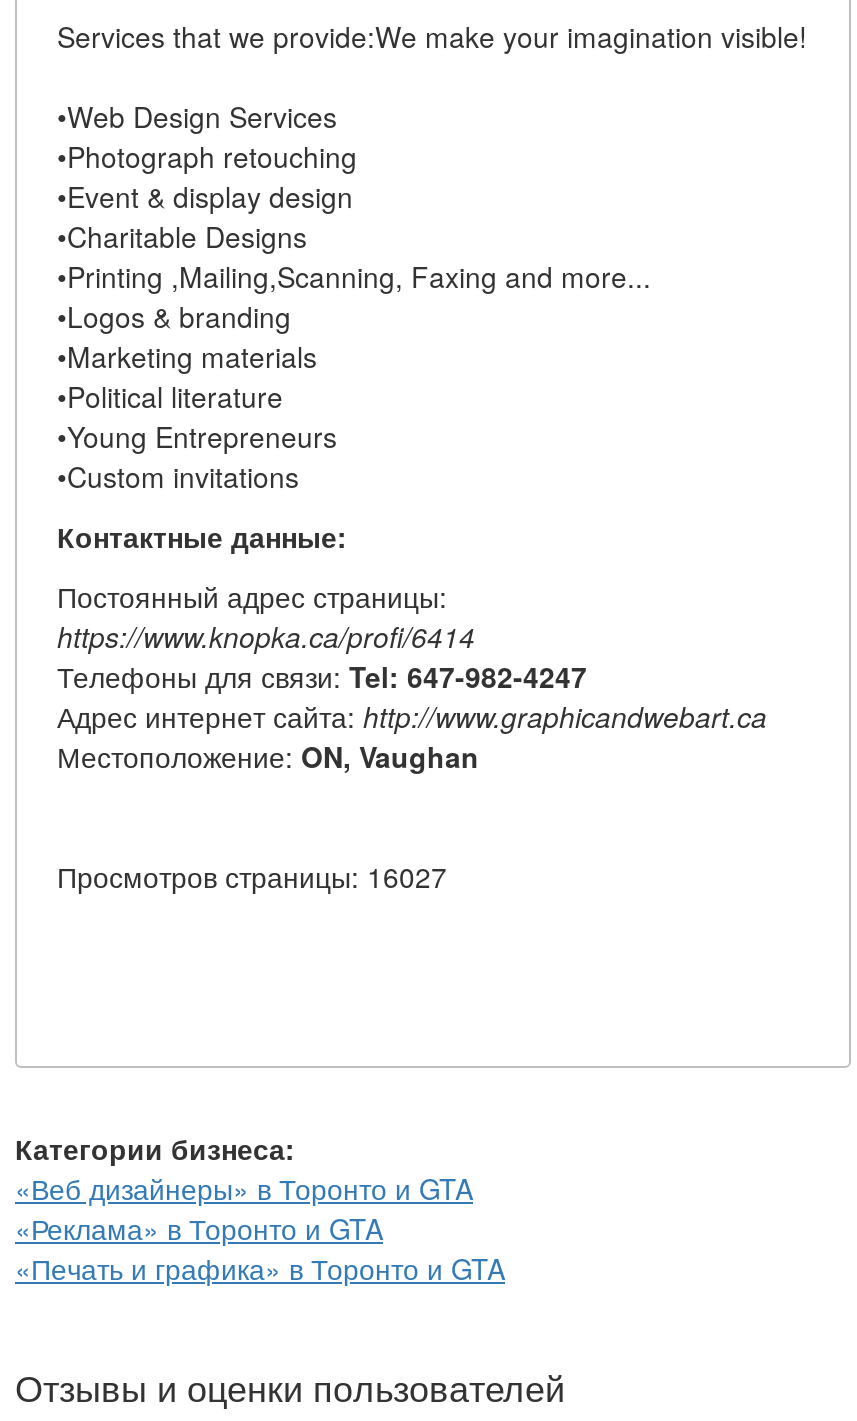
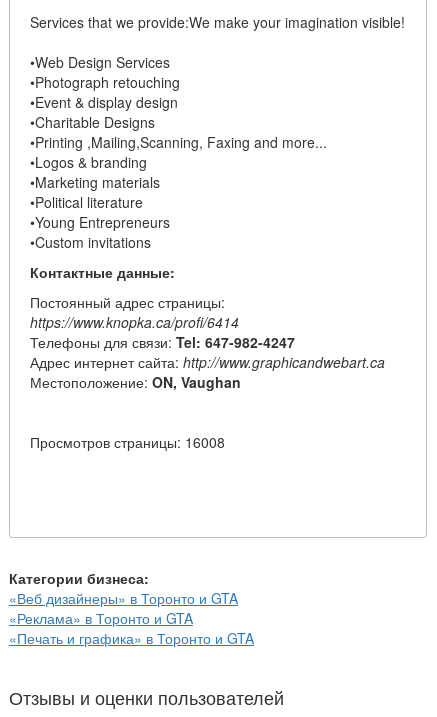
- Просмотров страницы: 16027
+ Просмотров страницы: 16008
